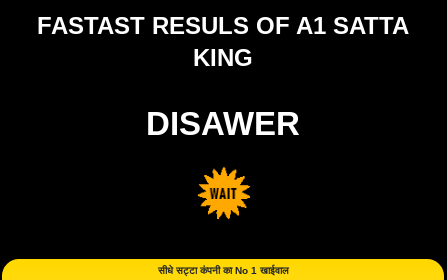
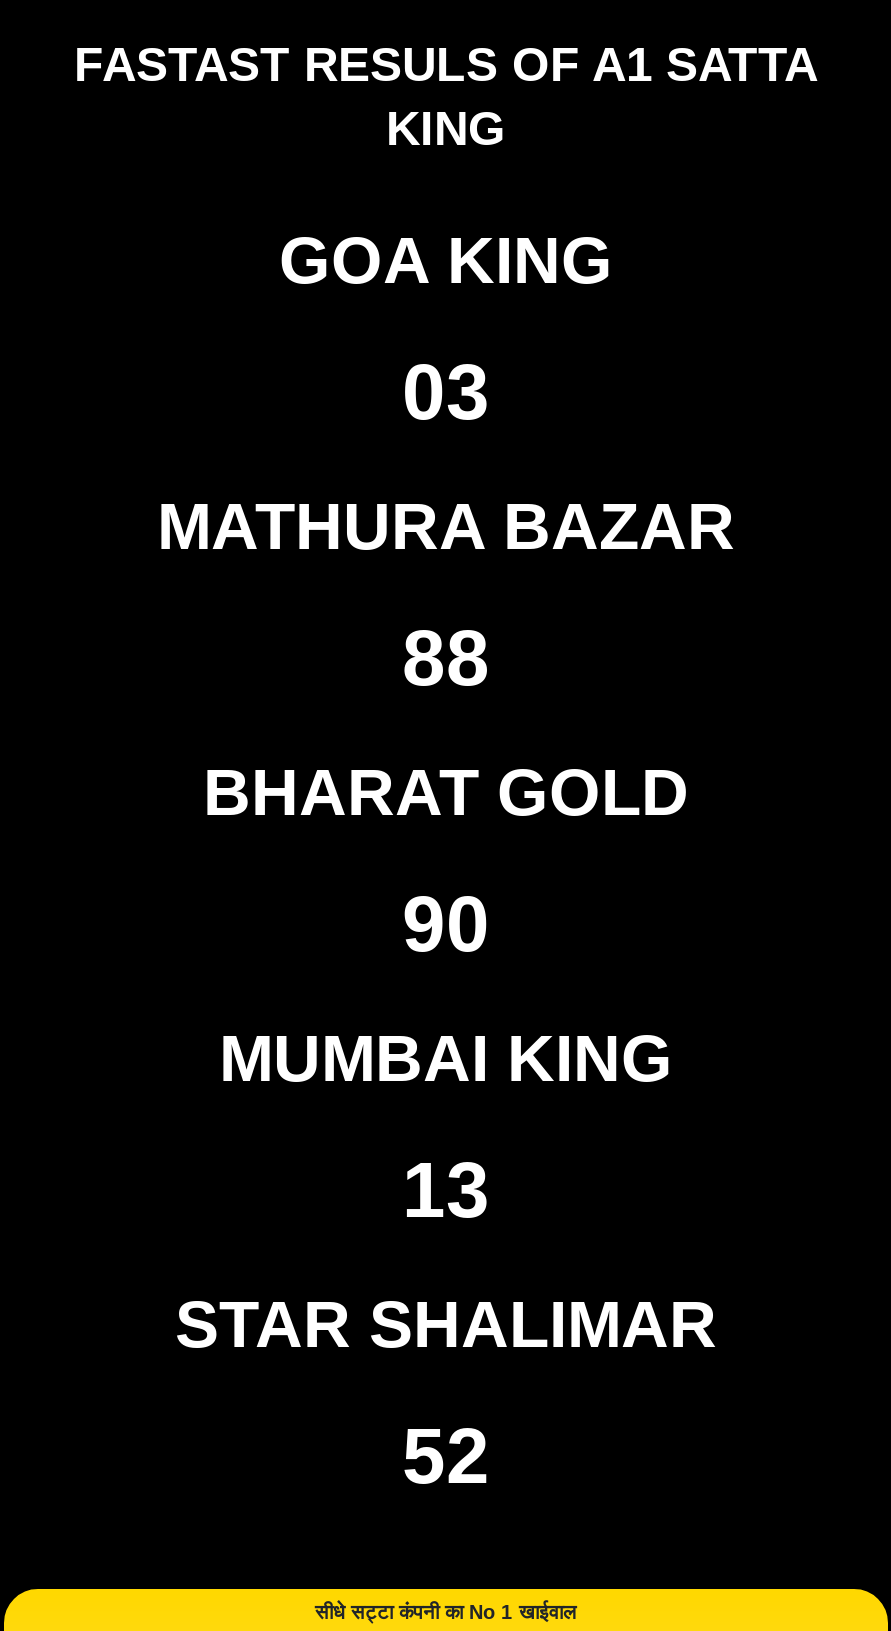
- DISAWER
+ GOA KING
+ 03
+ MATHURA BAZAR
+ 88
+ BHARAT GOLD
+ 90
+ MUMBAI KING
+ 13
+ STAR SHALIMAR
+ 52
